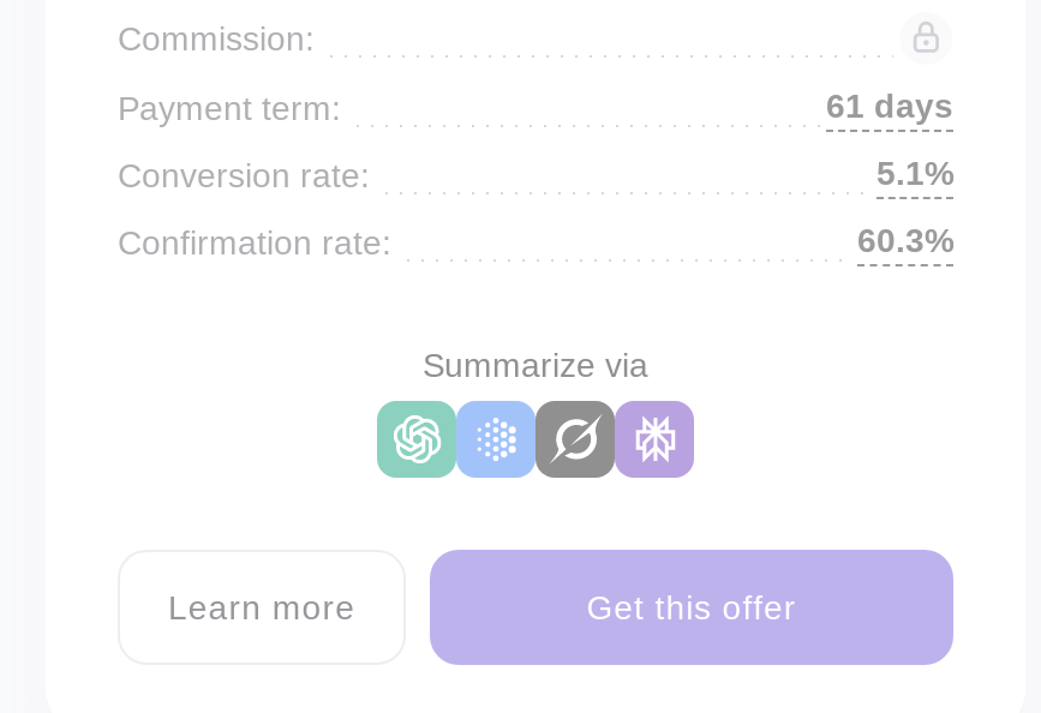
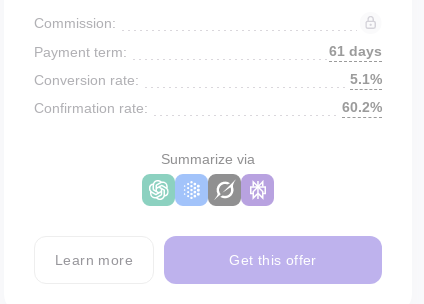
- 60.3%
+ 60.2%
